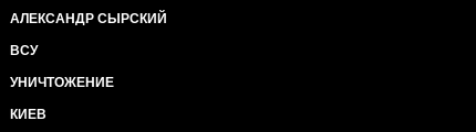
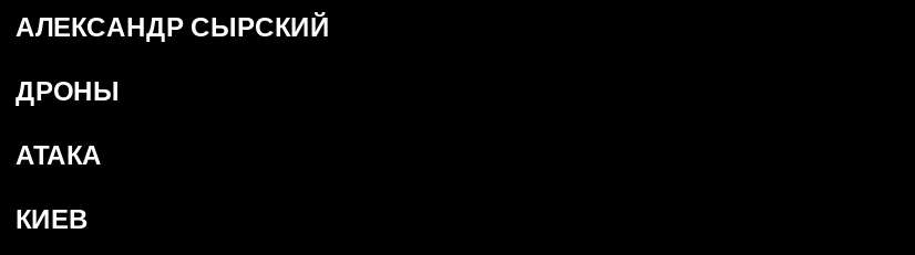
- ВСУ
+ ДРОНЫ

- УНИЧТОЖЕНИЕ
+ АТАКА
